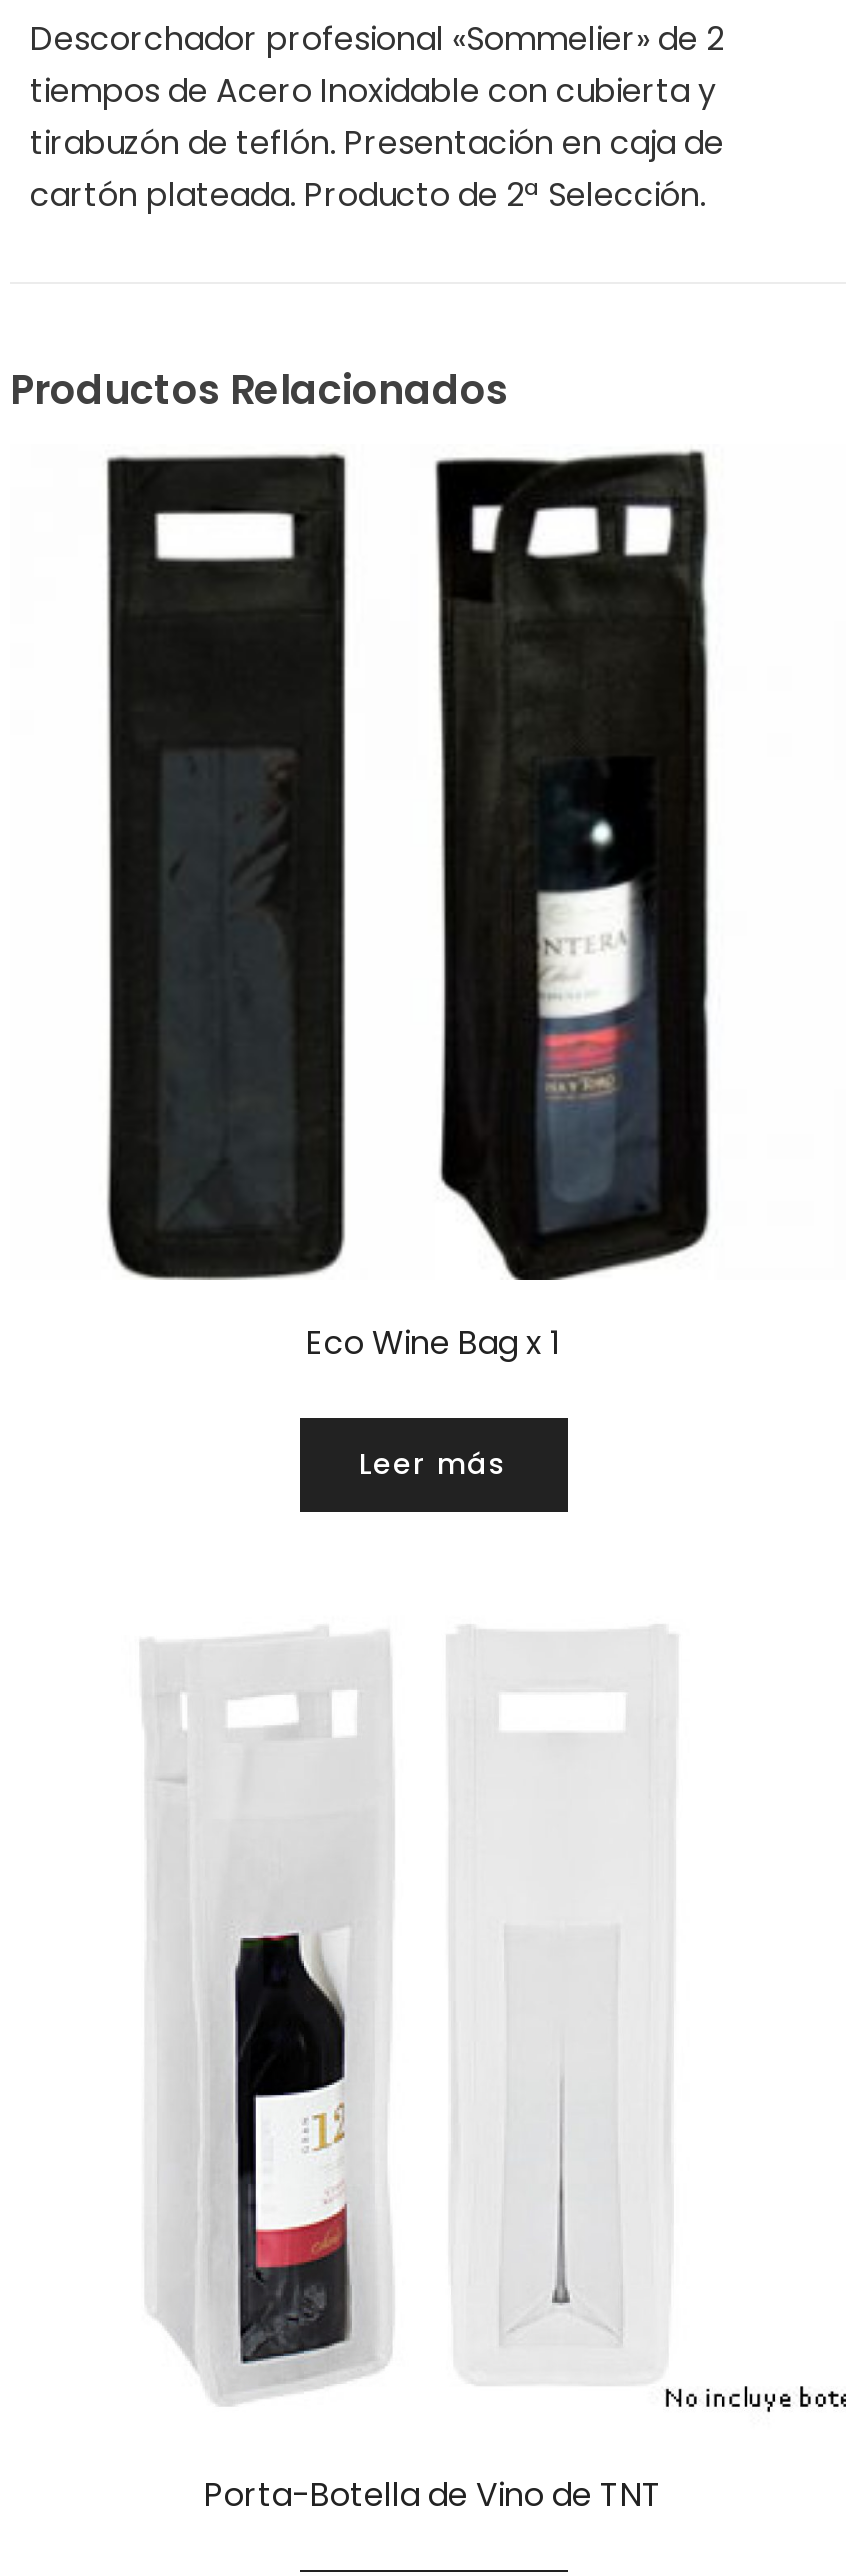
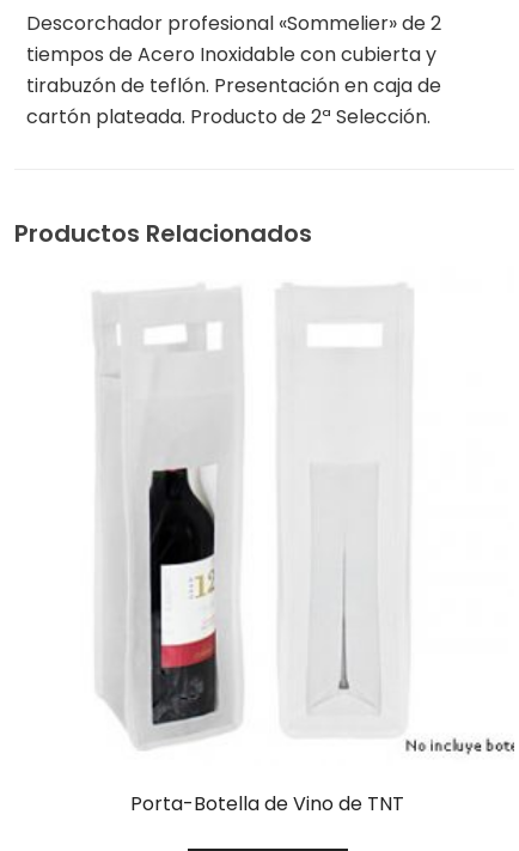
- [image]

- [image]
- Eco Wine Bag x 1
- Leer más
